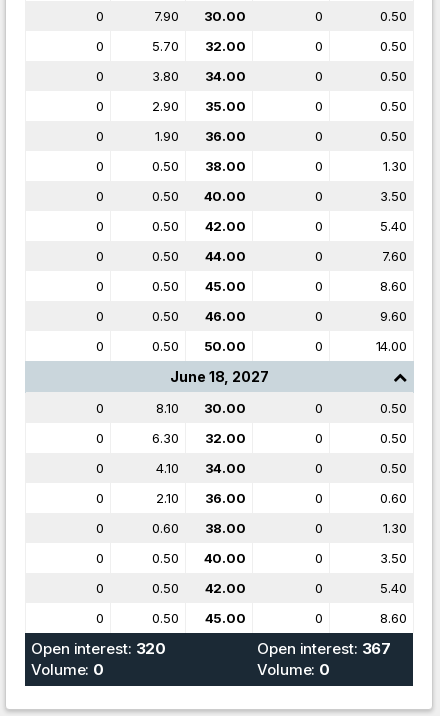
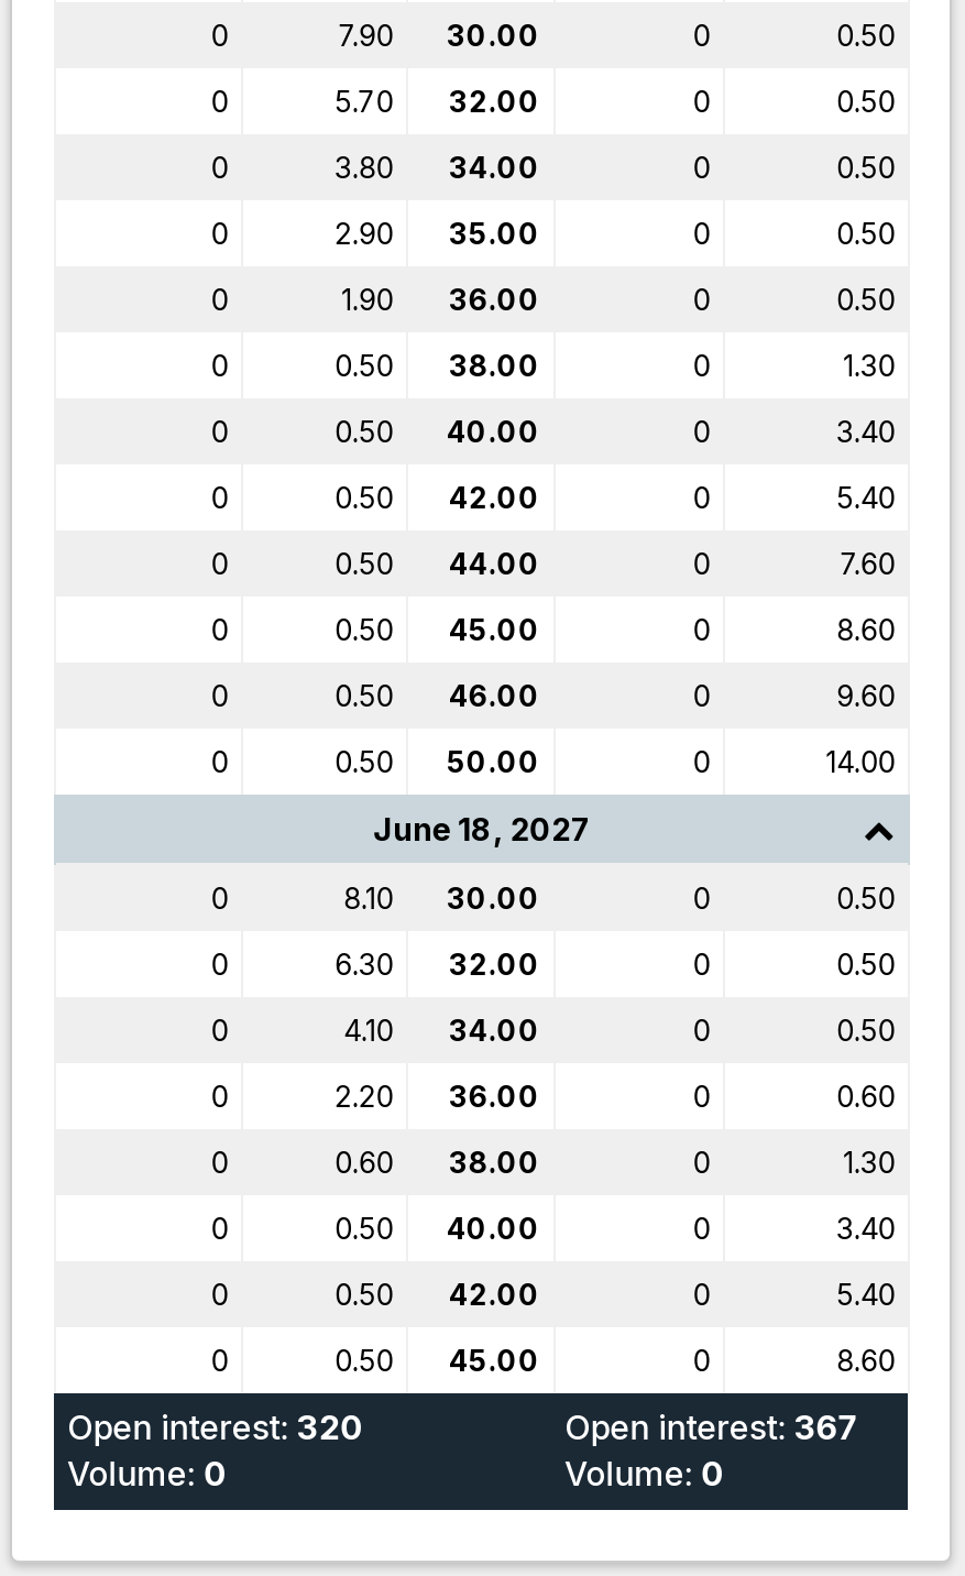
- 3.50
+ 3.40

- 2.10 36.00
+ 2.20 36.00

- 3.50
+ 3.40
